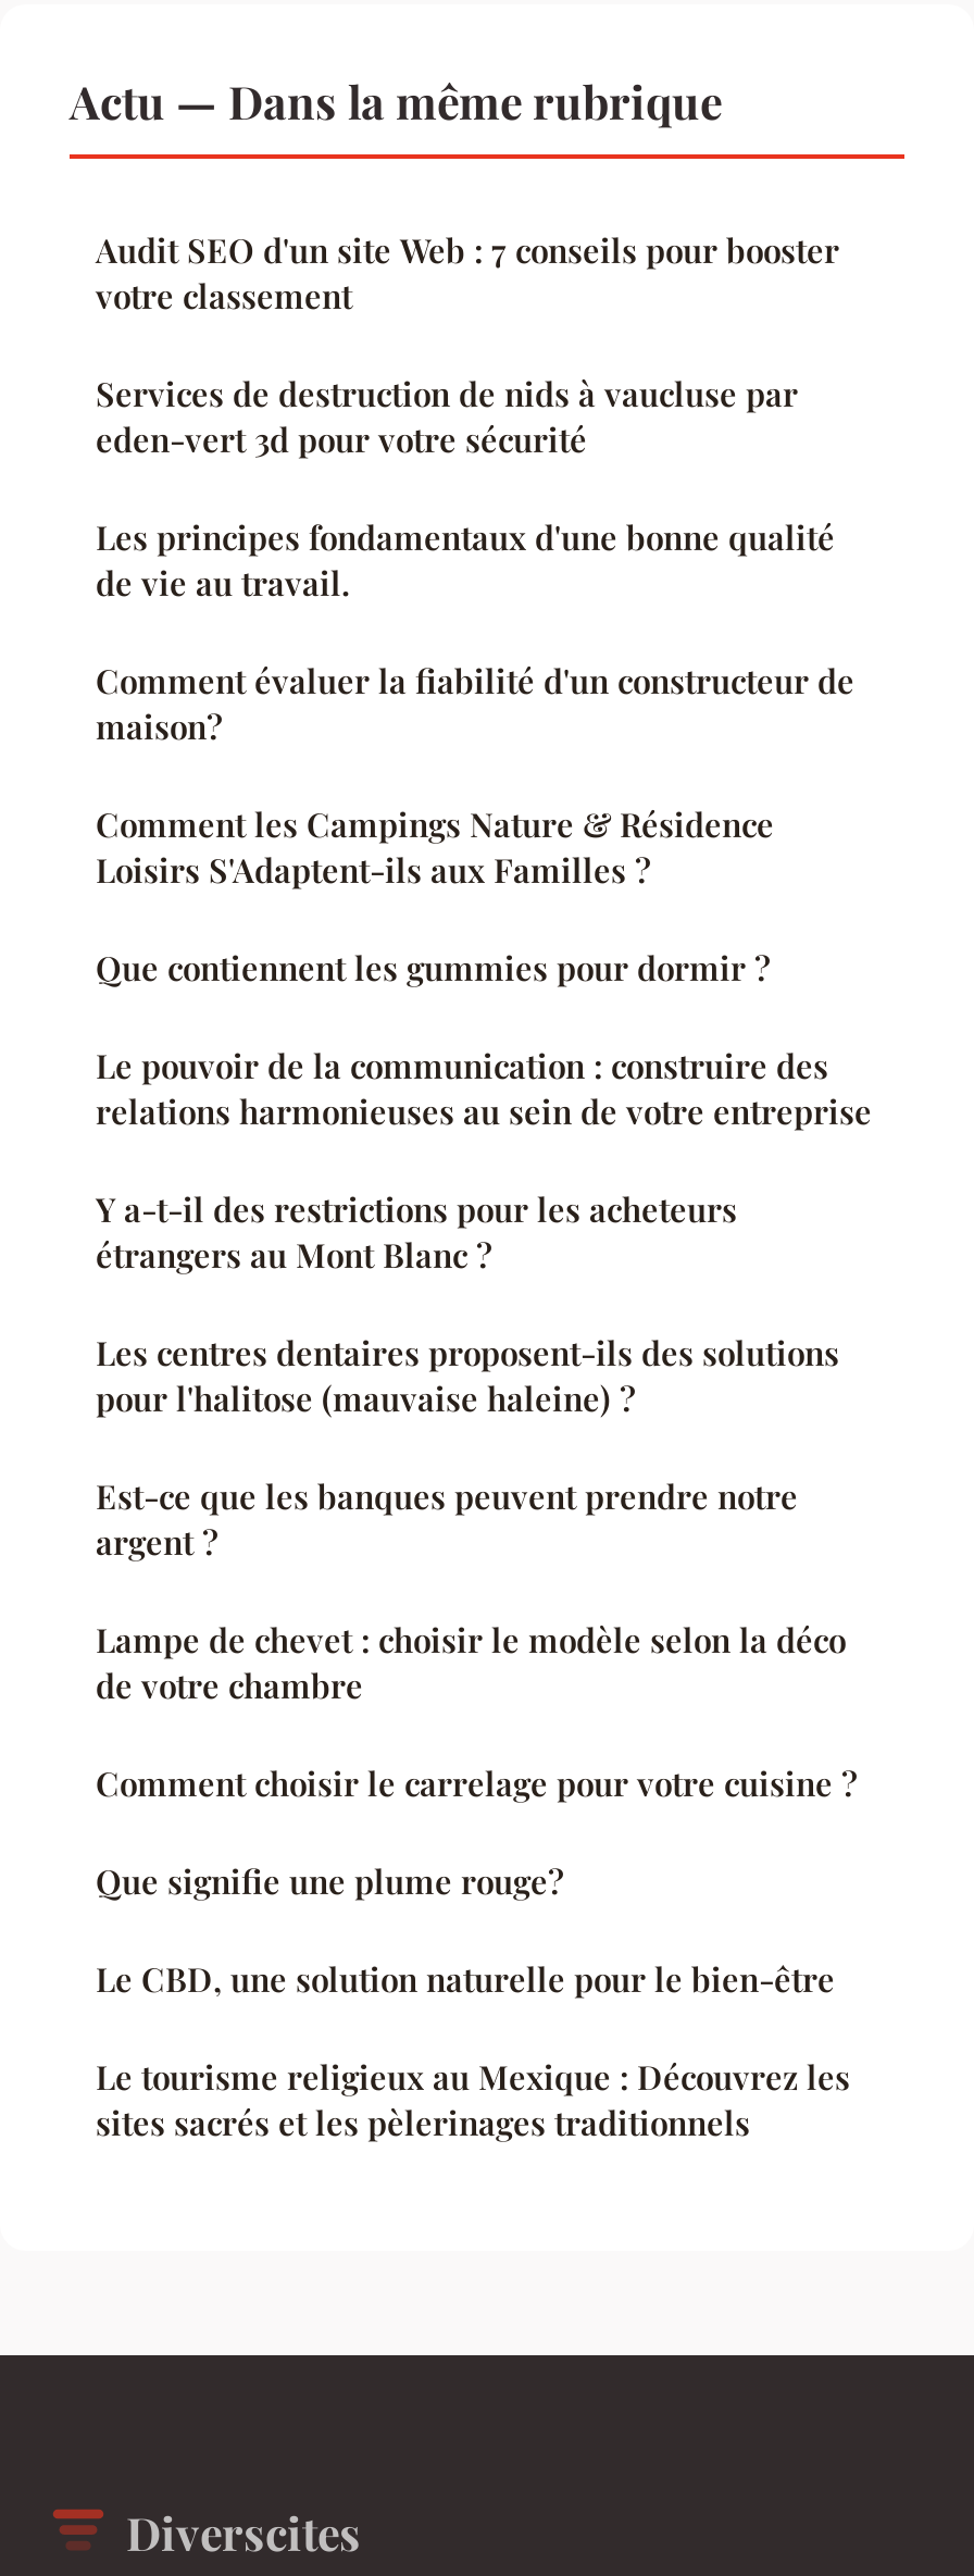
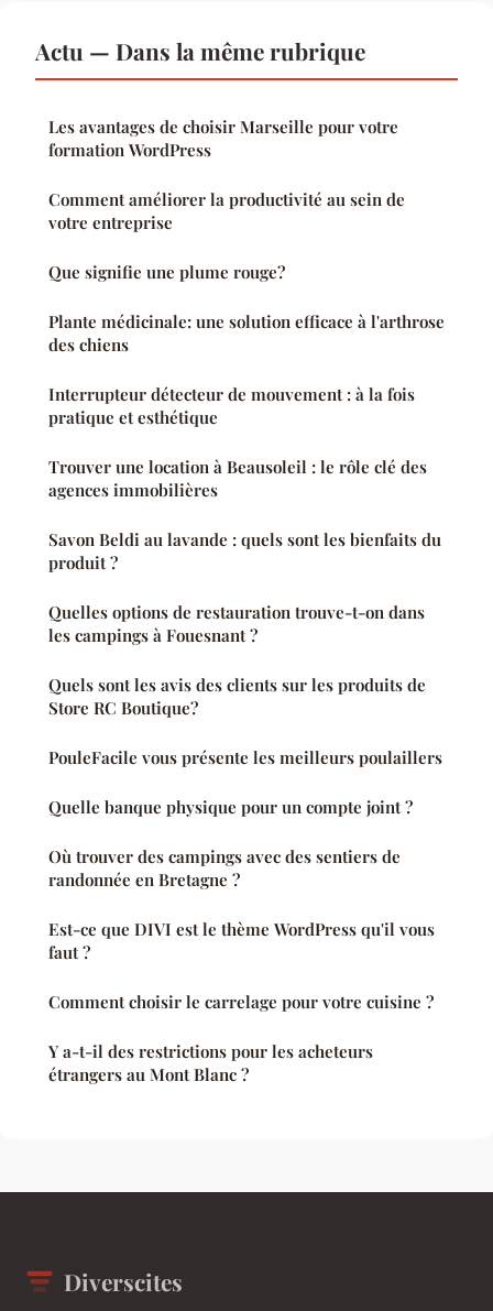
- Audit SEO d'un site Web : 7 conseils pour booster
- votre classement
- Services de destruction de nids à vaucluse par
- eden-vert 3d pour votre sécurité
- Les principes fondamentaux d'une bonne qualité
- de vie au travail.
- Comment évaluer la fiabilité d'un constructeur de
- maison?
- Comment les Campings Nature & Résidence
- Loisirs S'Adaptent-ils aux Familles ?
- Que contiennent les gummies pour dormir ?
- Le pouvoir de la communication : construire des
- relations harmonieuses au sein de votre entreprise
+ Les avantages de choisir Marseille pour votre
+ formation WordPress
+ Comment améliorer la productivité au sein de
+ votre entreprise
+ Plante médicinale: une solution efficace à l'arthrose
+ des chiens
+ Interrupteur détecteur de mouvement : à la fois
+ pratique et esthétique
+ Trouver une location à Beausoleil : le rôle clé des
+ agences immobilières
+ Savon Beldi au lavande : quels sont les bienfaits du
+ produit ?
+ Quelles options de restauration trouve-t-on dans
+ les campings à Fouesnant ?
+ Quels sont les avis des clients sur les produits de
+ Store RC Boutique?
+ PouleFacile vous présente les meilleurs poulaillers
+ Quelle banque physique pour un compte joint ?
+ Où trouver des campings avec des sentiers de
+ randonnée en Bretagne ?
+ Est-ce que DIVI est le thème WordPress qu'il vous
+ faut ?

moved down: Y a-t-il des restrictions pour les acheteurs | étrangers au Mont Blanc ?

- Les centres dentaires proposent-ils des solutions
- pour l'halitose (mauvaise haleine) ?
- Est-ce que les banques peuvent prendre notre
- argent ?
- Lampe de chevet : choisir le modèle selon la déco
- de votre chambre
- Le CBD, une solution naturelle pour le bien-être
- Le tourisme religieux au Mexique : Découvrez les
- sites sacrés et les pèlerinages traditionnels

moved up: Comment choisir le carrelage pour votre cuisine ?

moved up: Que signifie une plume rouge?
